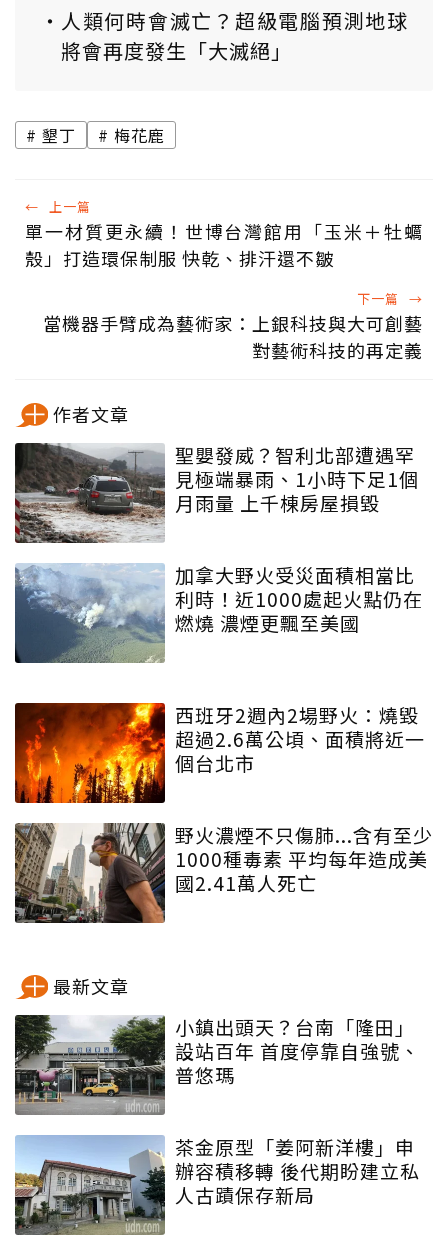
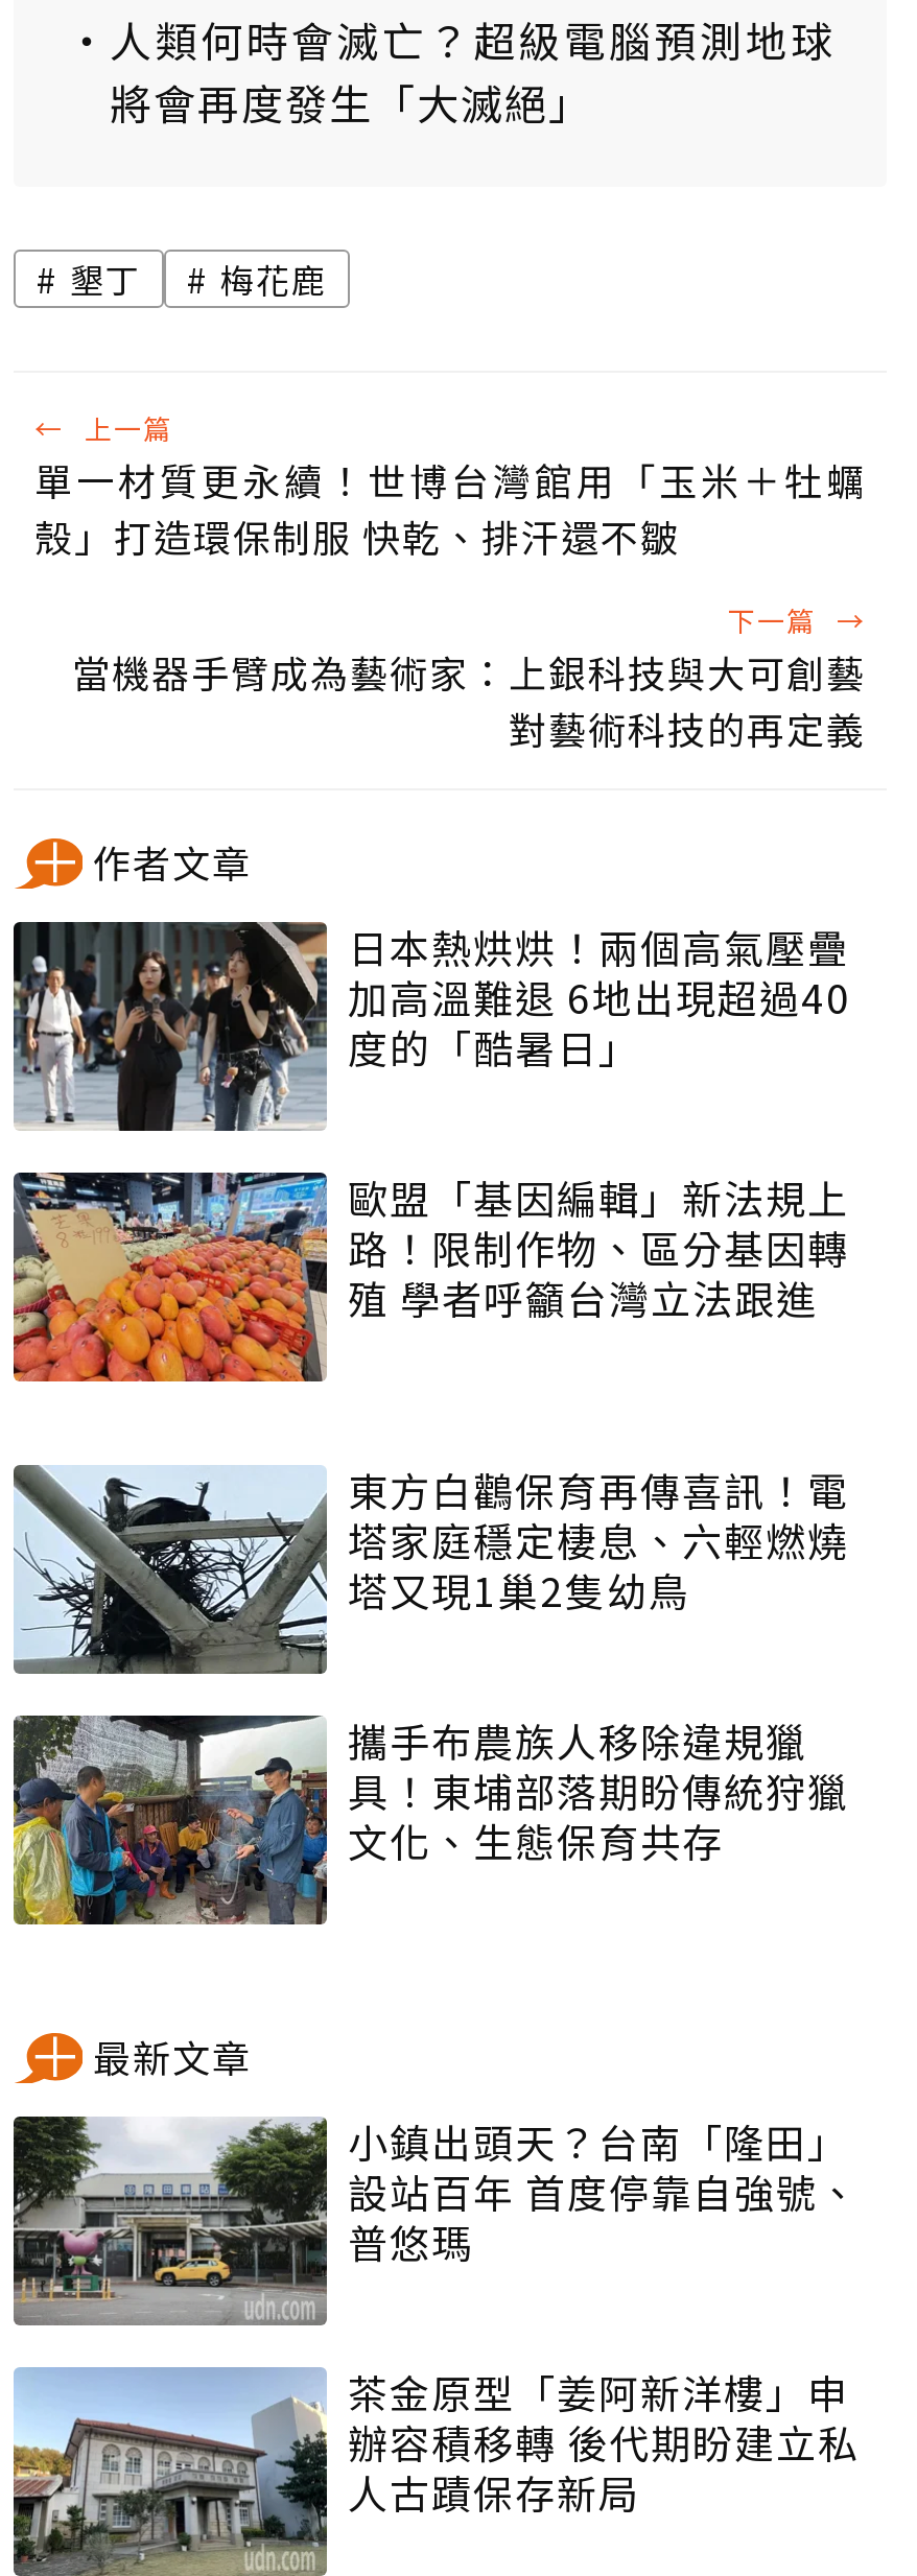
- [image]
- 聖嬰發威？智利北部遭遇罕
- 見極端暴雨、1小時下足1個
- 月雨量 上千棟房屋損毀
+ [image]
+ 日本熱烘烘！兩個高氣壓疊
+ 加高溫難退 6地出現超過40
+ 度的「酷暑日」

- [image]
- 加拿大野火受災面積相當比
- 利時！近1000處起火點仍在
- 燃燒 濃煙更飄至美國
+ [image]
+ 歐盟「基因編輯」新法規上
+ 路！限制作物、區分基因轉
+ 殖 學者呼籲台灣立法跟進

- [image]
- 西班牙2週內2場野火：燒毀
- 超過2.6萬公頃、面積將近一
- 個台北市
+ [image]
+ 東方白鸛保育再傳喜訊！電
+ 塔家庭穩定棲息、六輕燃燒
+ 塔又現1巢2隻幼鳥

- [image]
- 野火濃煙不只傷肺...含有至少
- 1000種毒素 平均每年造成美
- 國2.41萬人死亡
+ [image]
+ 攜手布農族人移除違規獵
+ 具！東埔部落期盼傳統狩獵
+ 文化、生態保育共存
